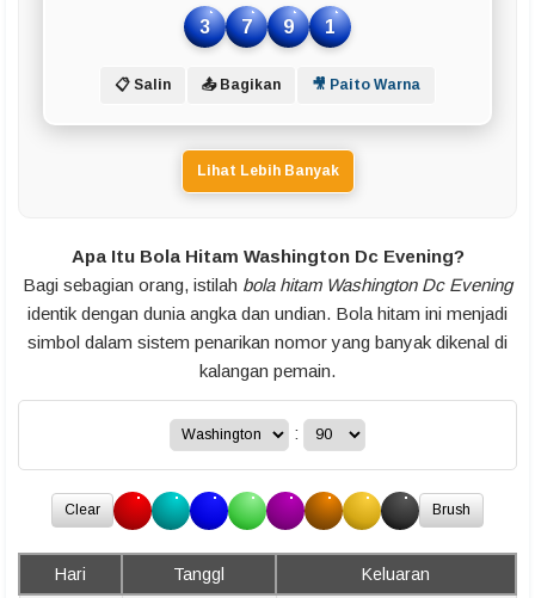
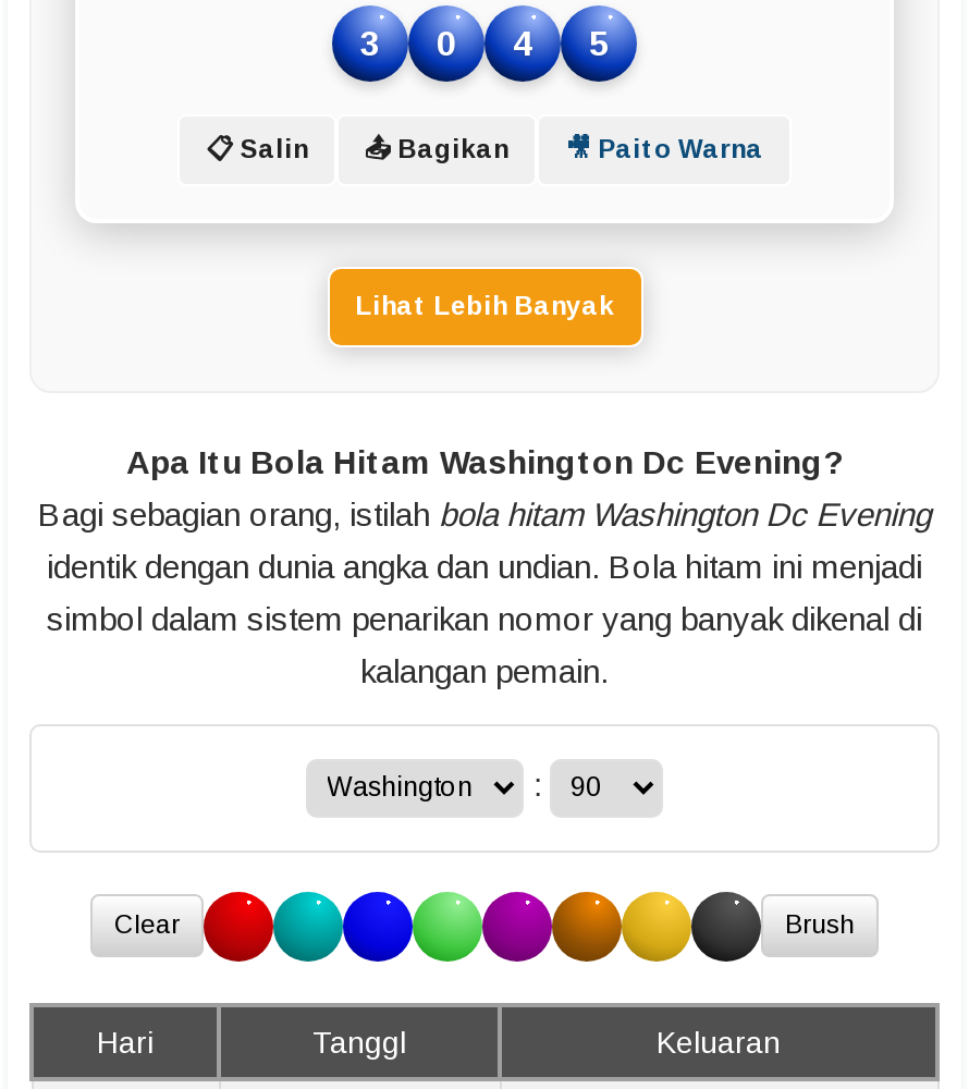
- 7
+ 0

- 9
+ 4

- 1
+ 5
